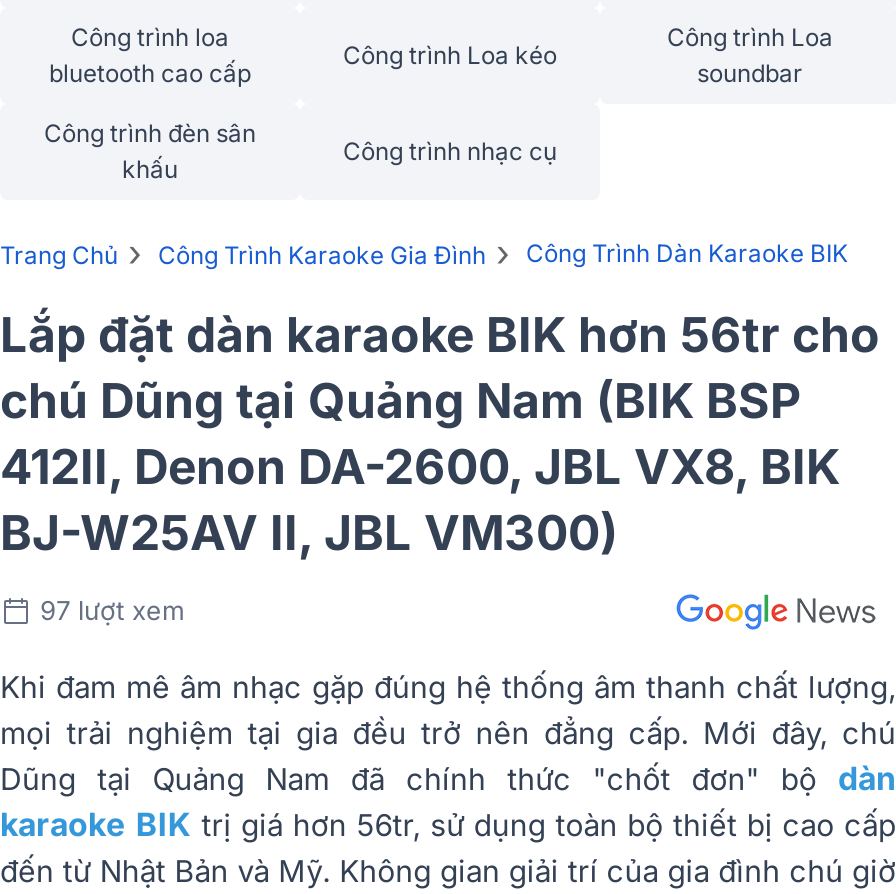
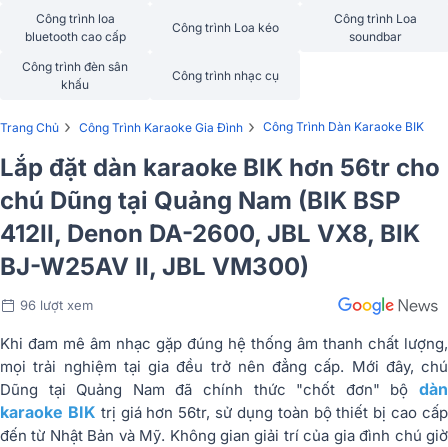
- 97 lượt xem
+ 96 lượt xem
